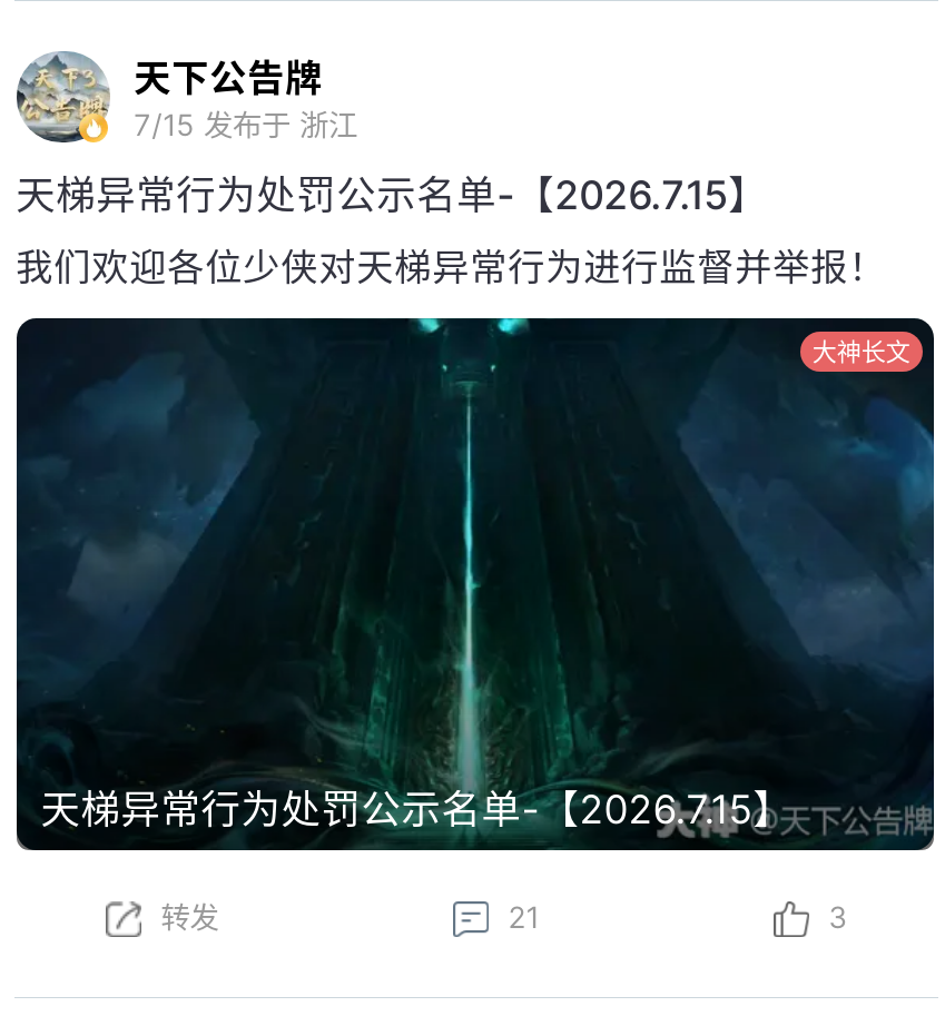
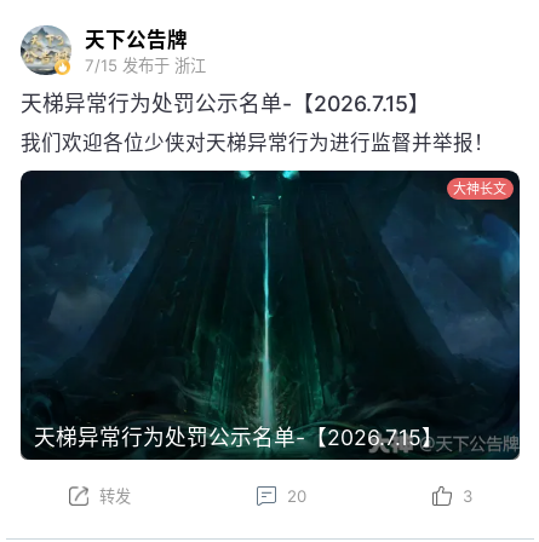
- 21
+ 20
